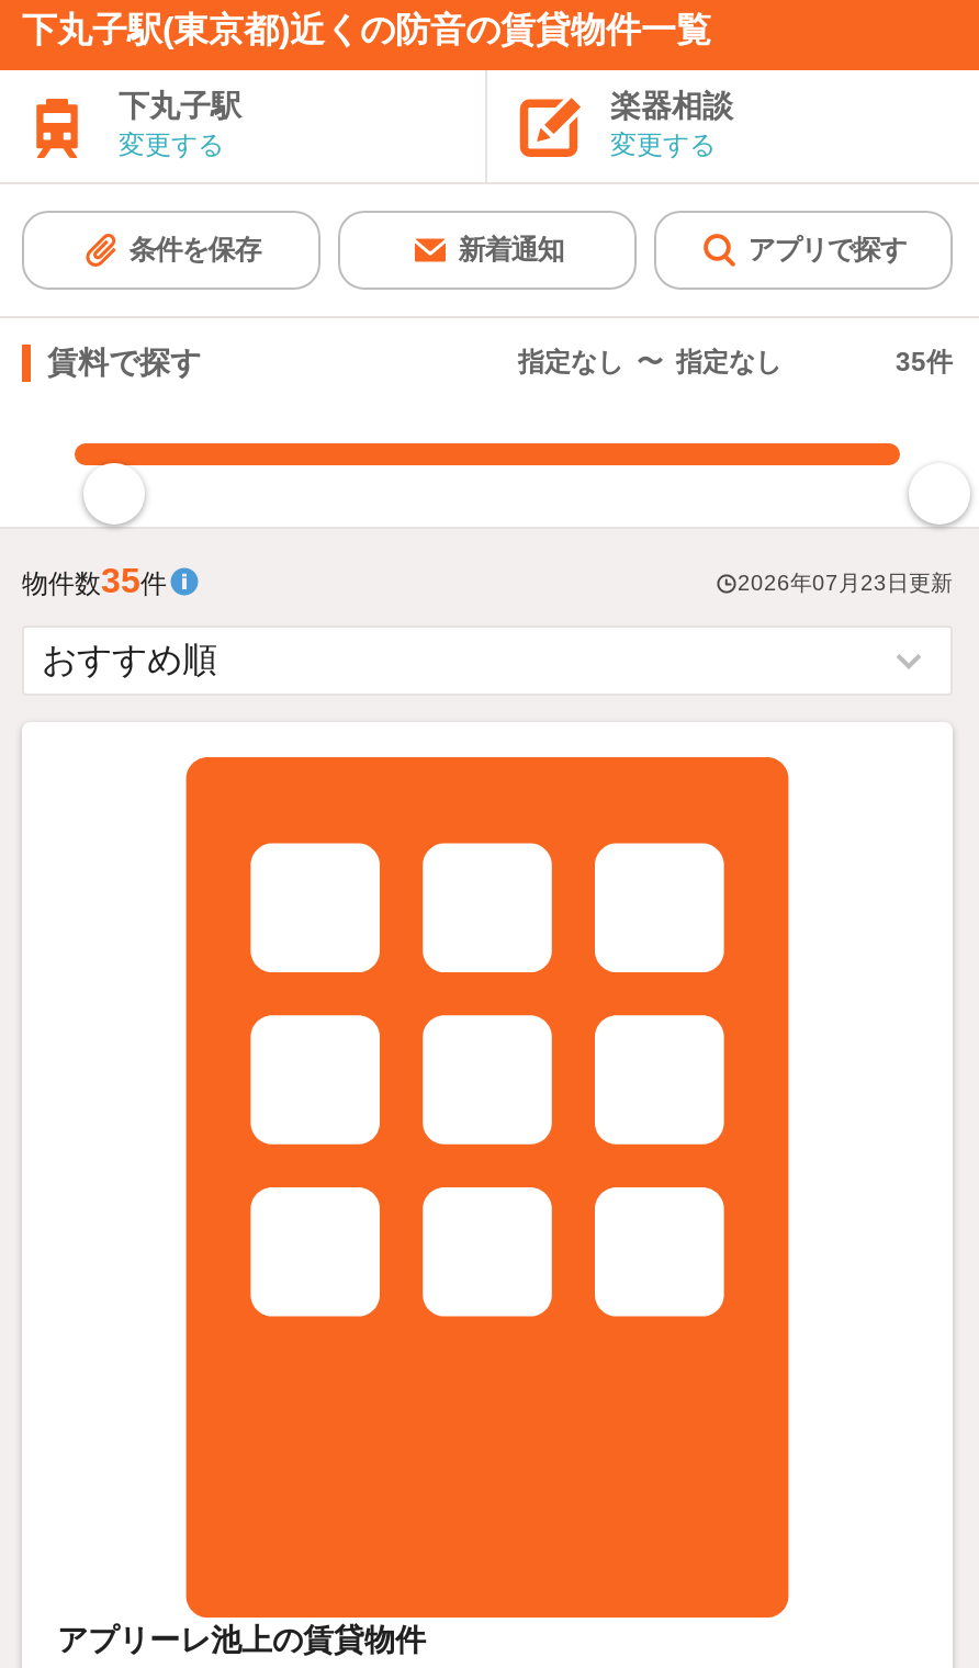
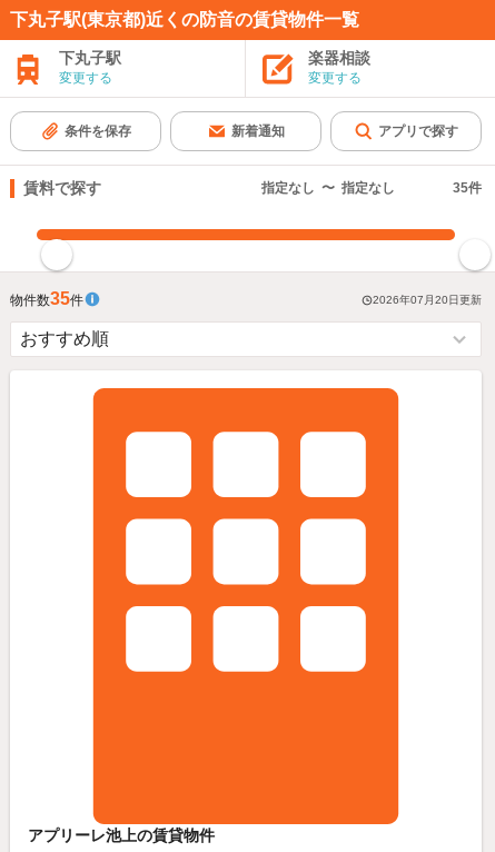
- 2026年07月23日更新
+ 2026年07月20日更新
